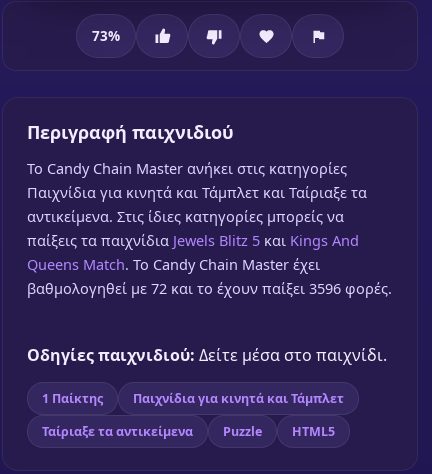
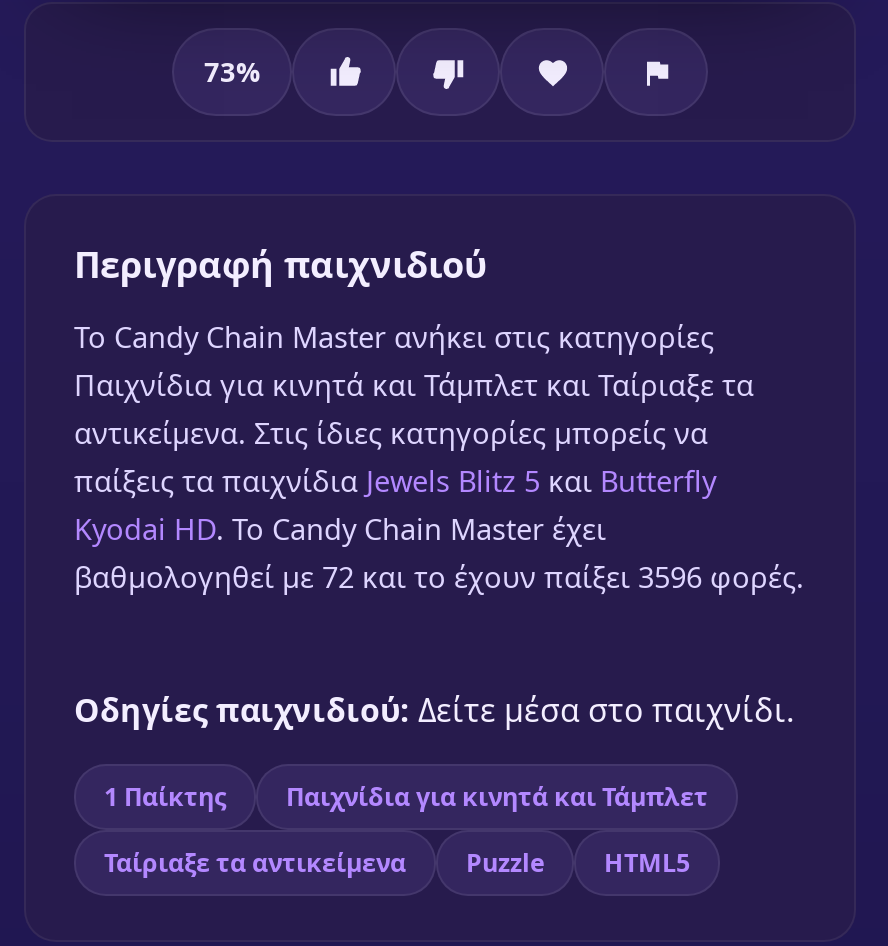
- παίξεις τα παιχνίδια Jewels Blitz 5 και Kings And
- Queens Match. Το Candy Chain Master έχει
+ παίξεις τα παιχνίδια Jewels Blitz 5 και Butterfly
+ Kyodai HD. Το Candy Chain Master έχει
